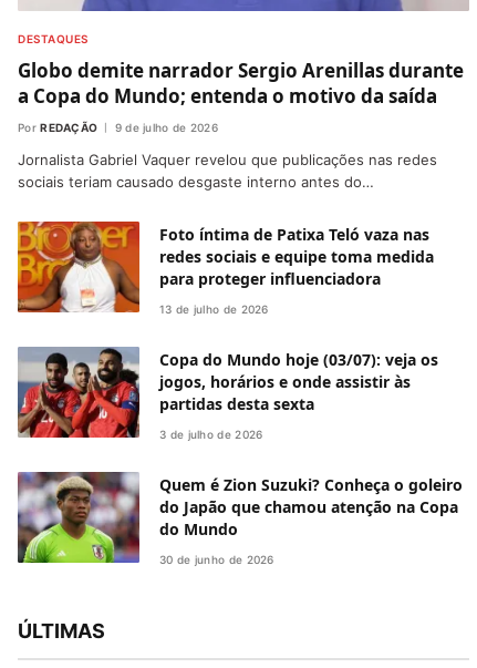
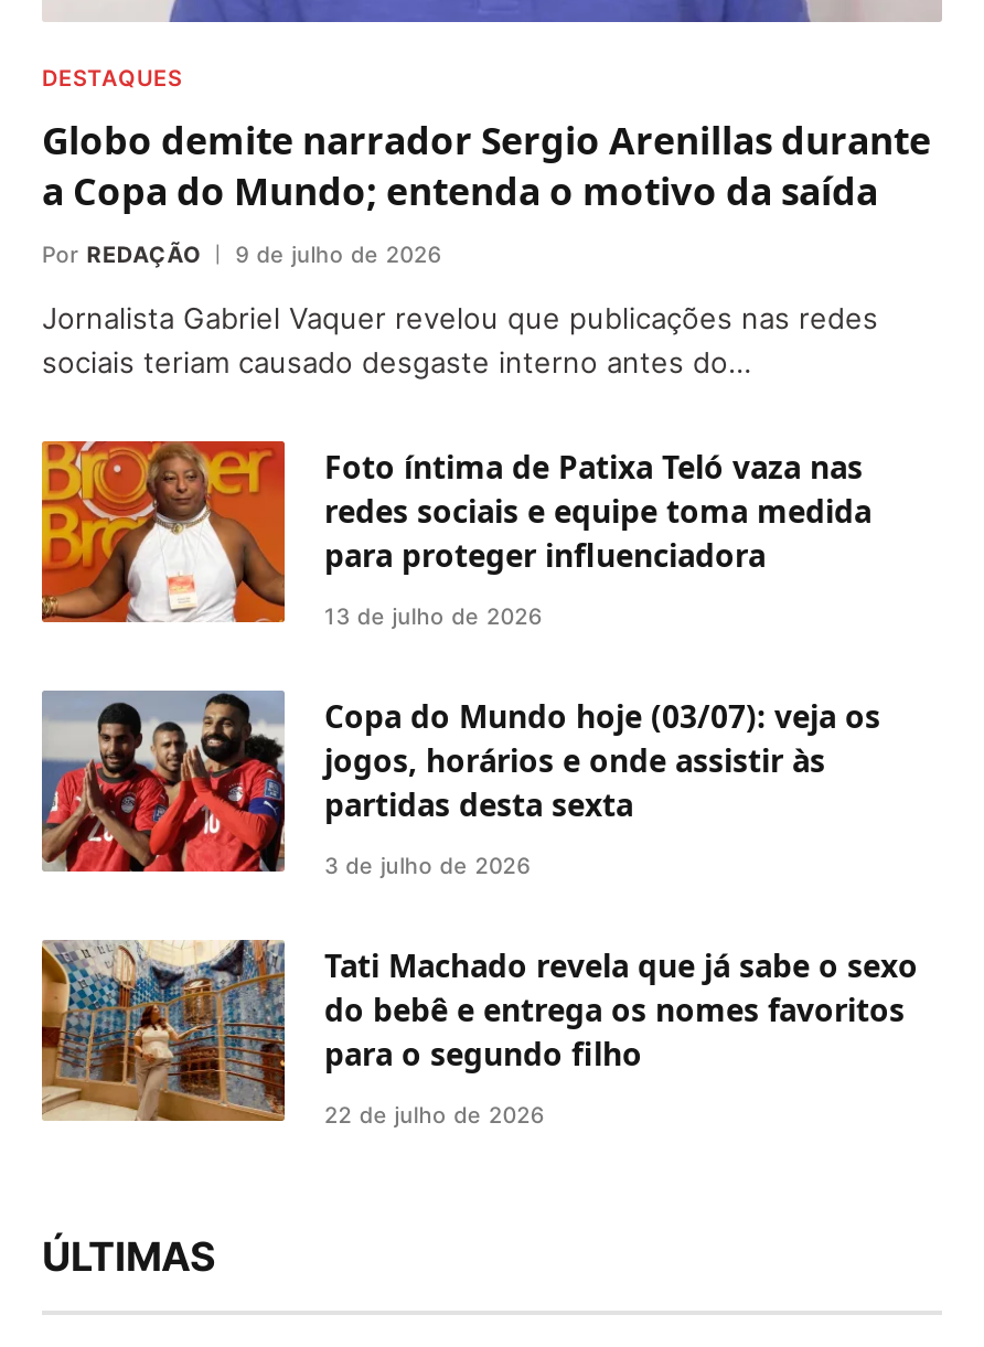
- [image]
- Quem é Zion Suzuki? Conheça o goleiro
- do Japão que chamou atenção na Copa
- do Mundo
+ [image]
+ Tati Machado revela que já sabe o sexo
+ do bebê e entrega os nomes favoritos
+ para o segundo filho

- 30 de junho de 2026
+ 22 de julho de 2026
